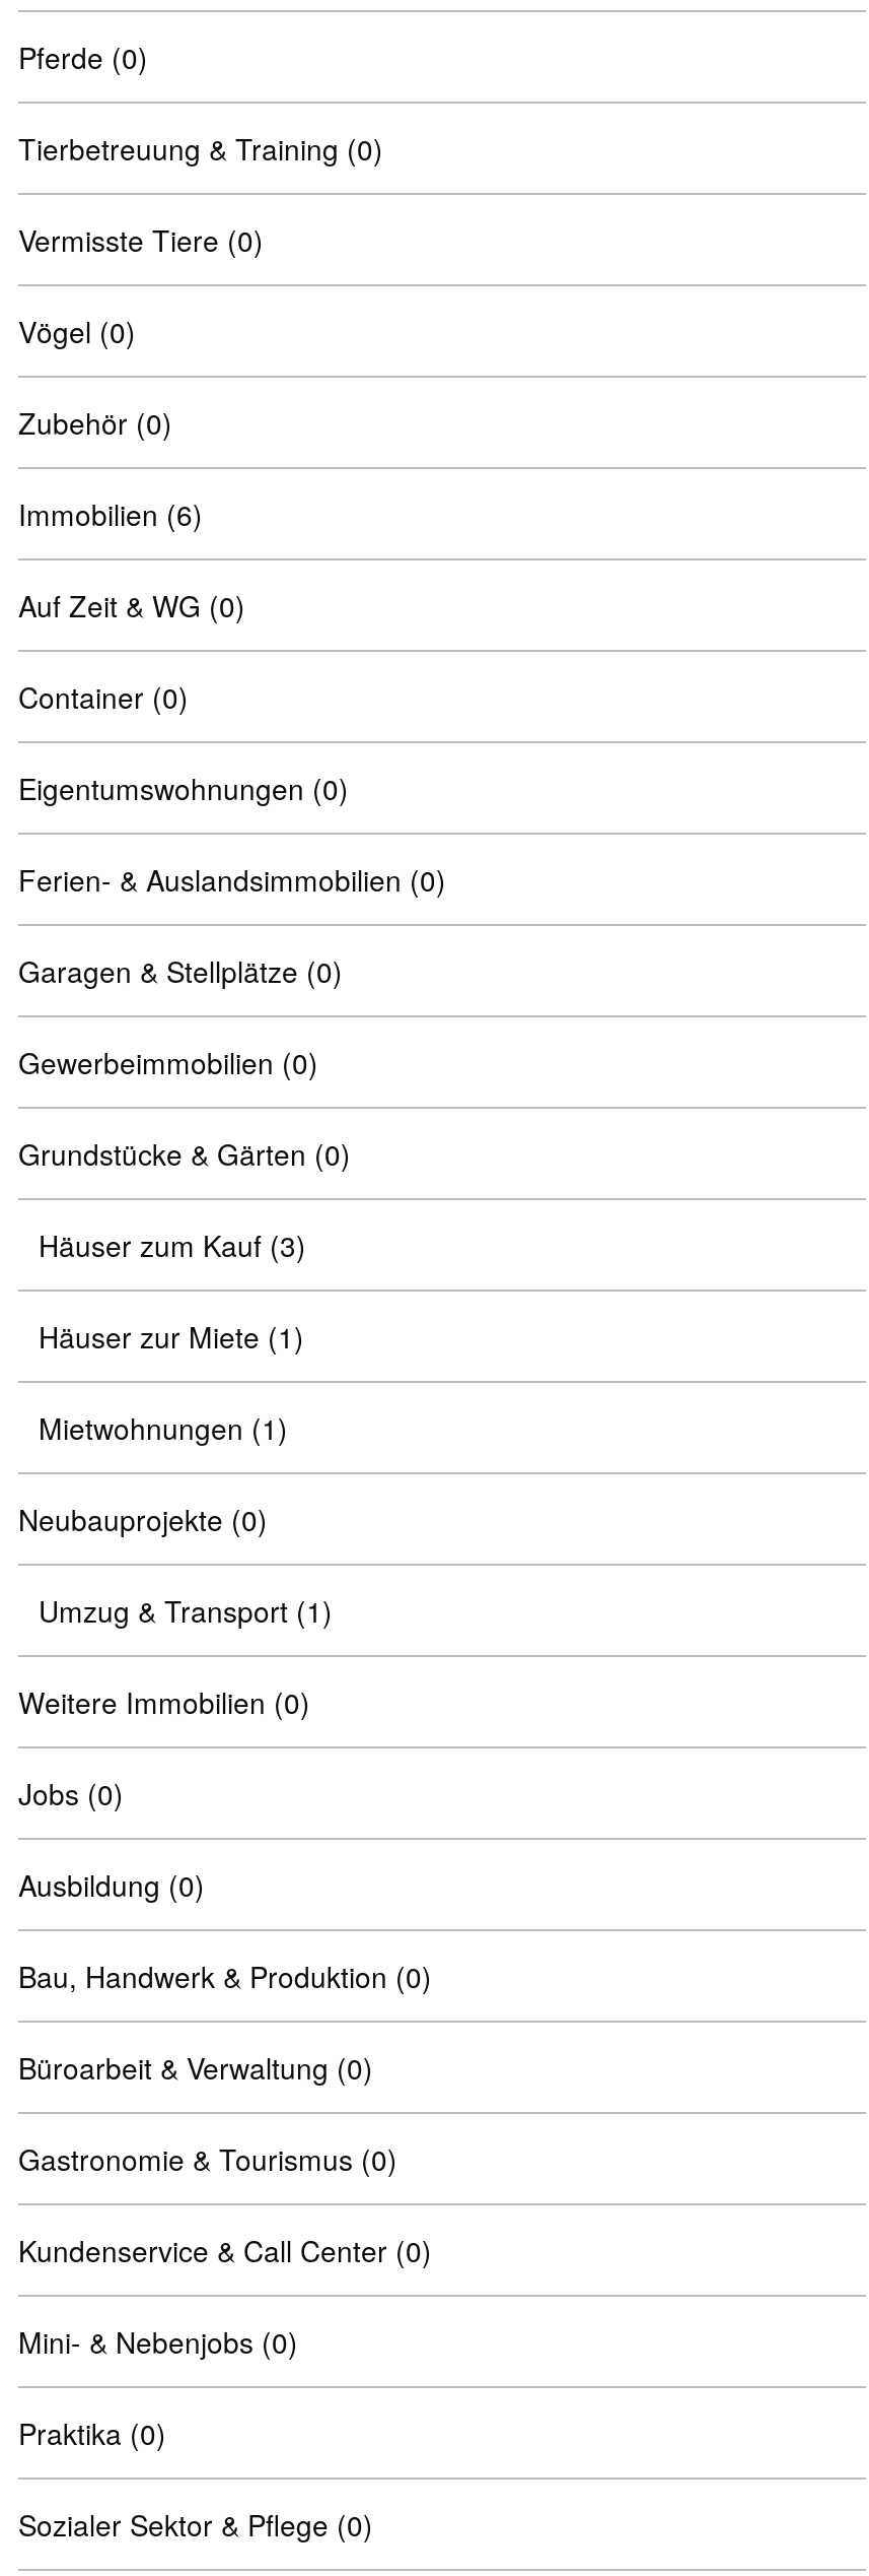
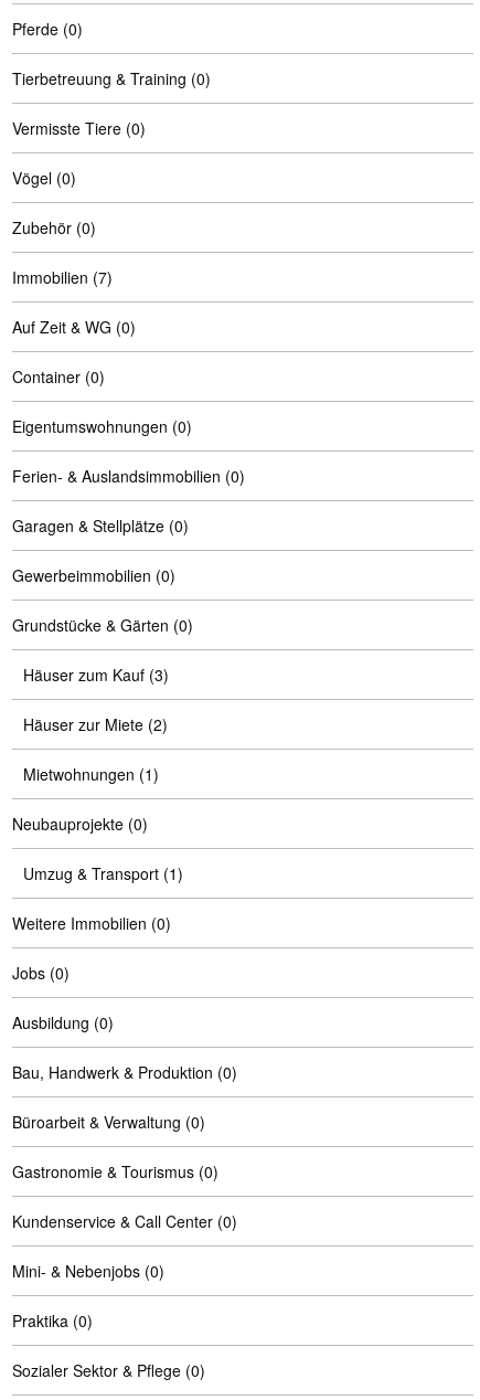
- Immobilien (6)
+ Immobilien (7)

- Häuser zur Miete (1)
+ Häuser zur Miete (2)
